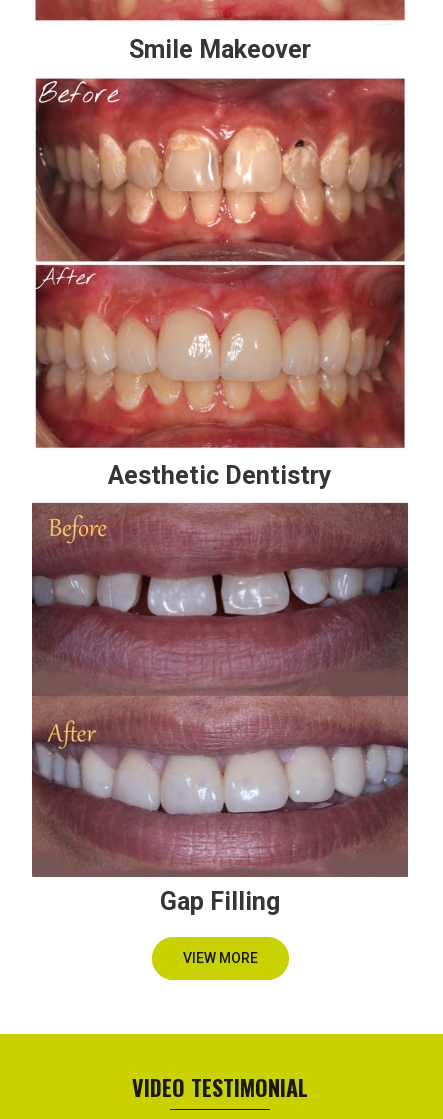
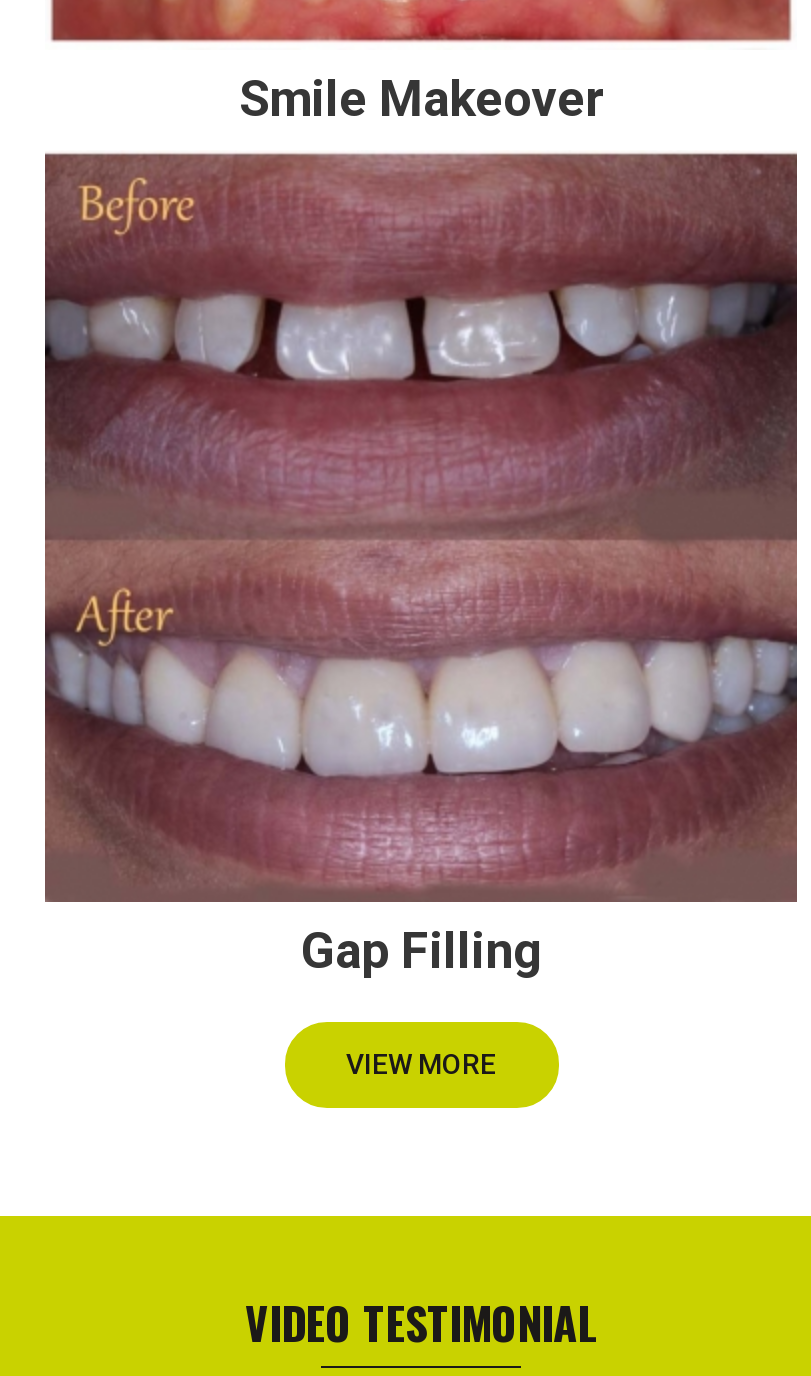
- [image]
- Aesthetic Dentistry
